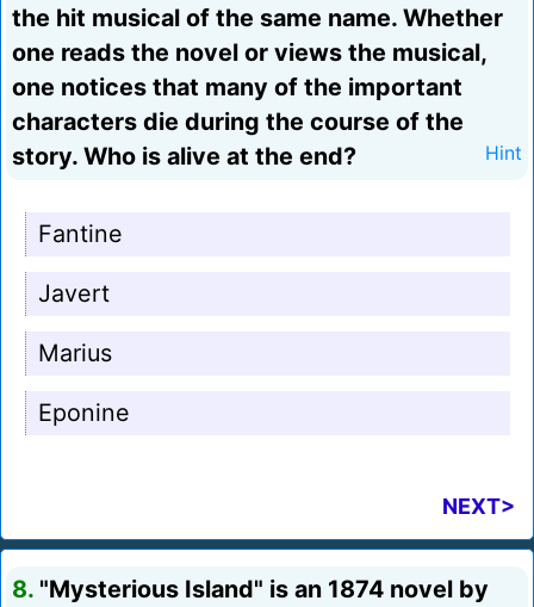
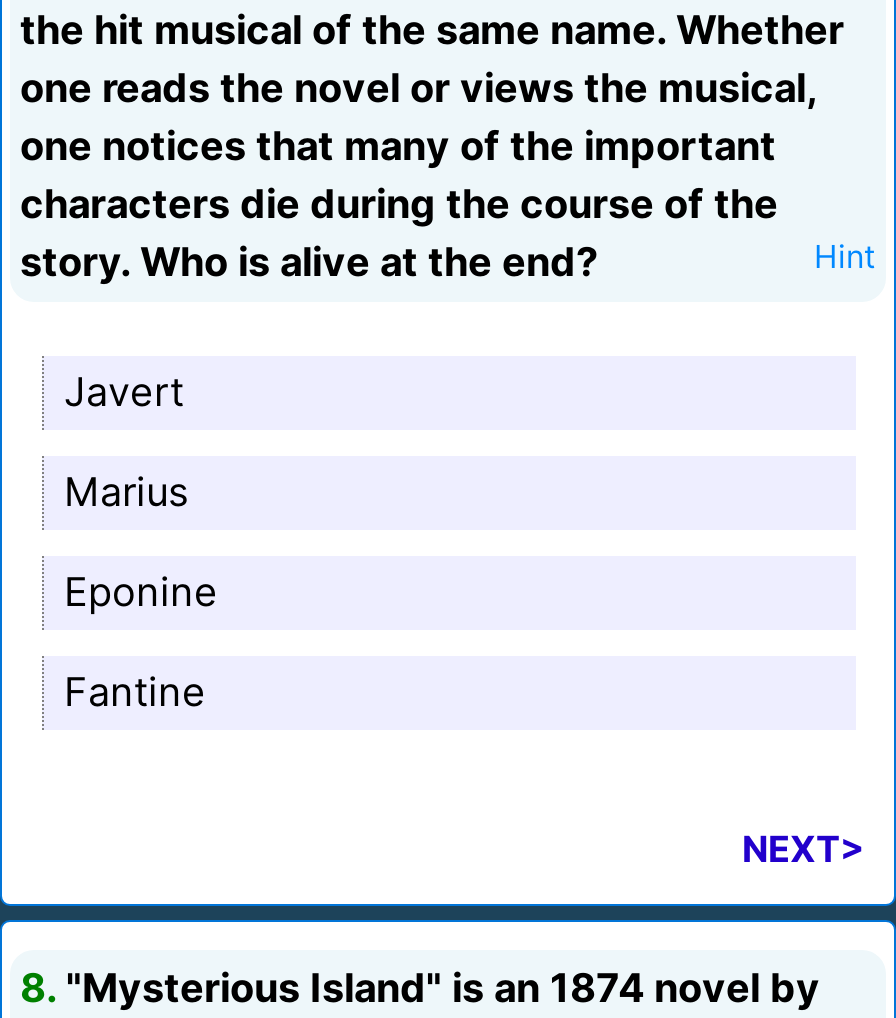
moved down: Fantine

moved up: Javert | Marius | Eponine
